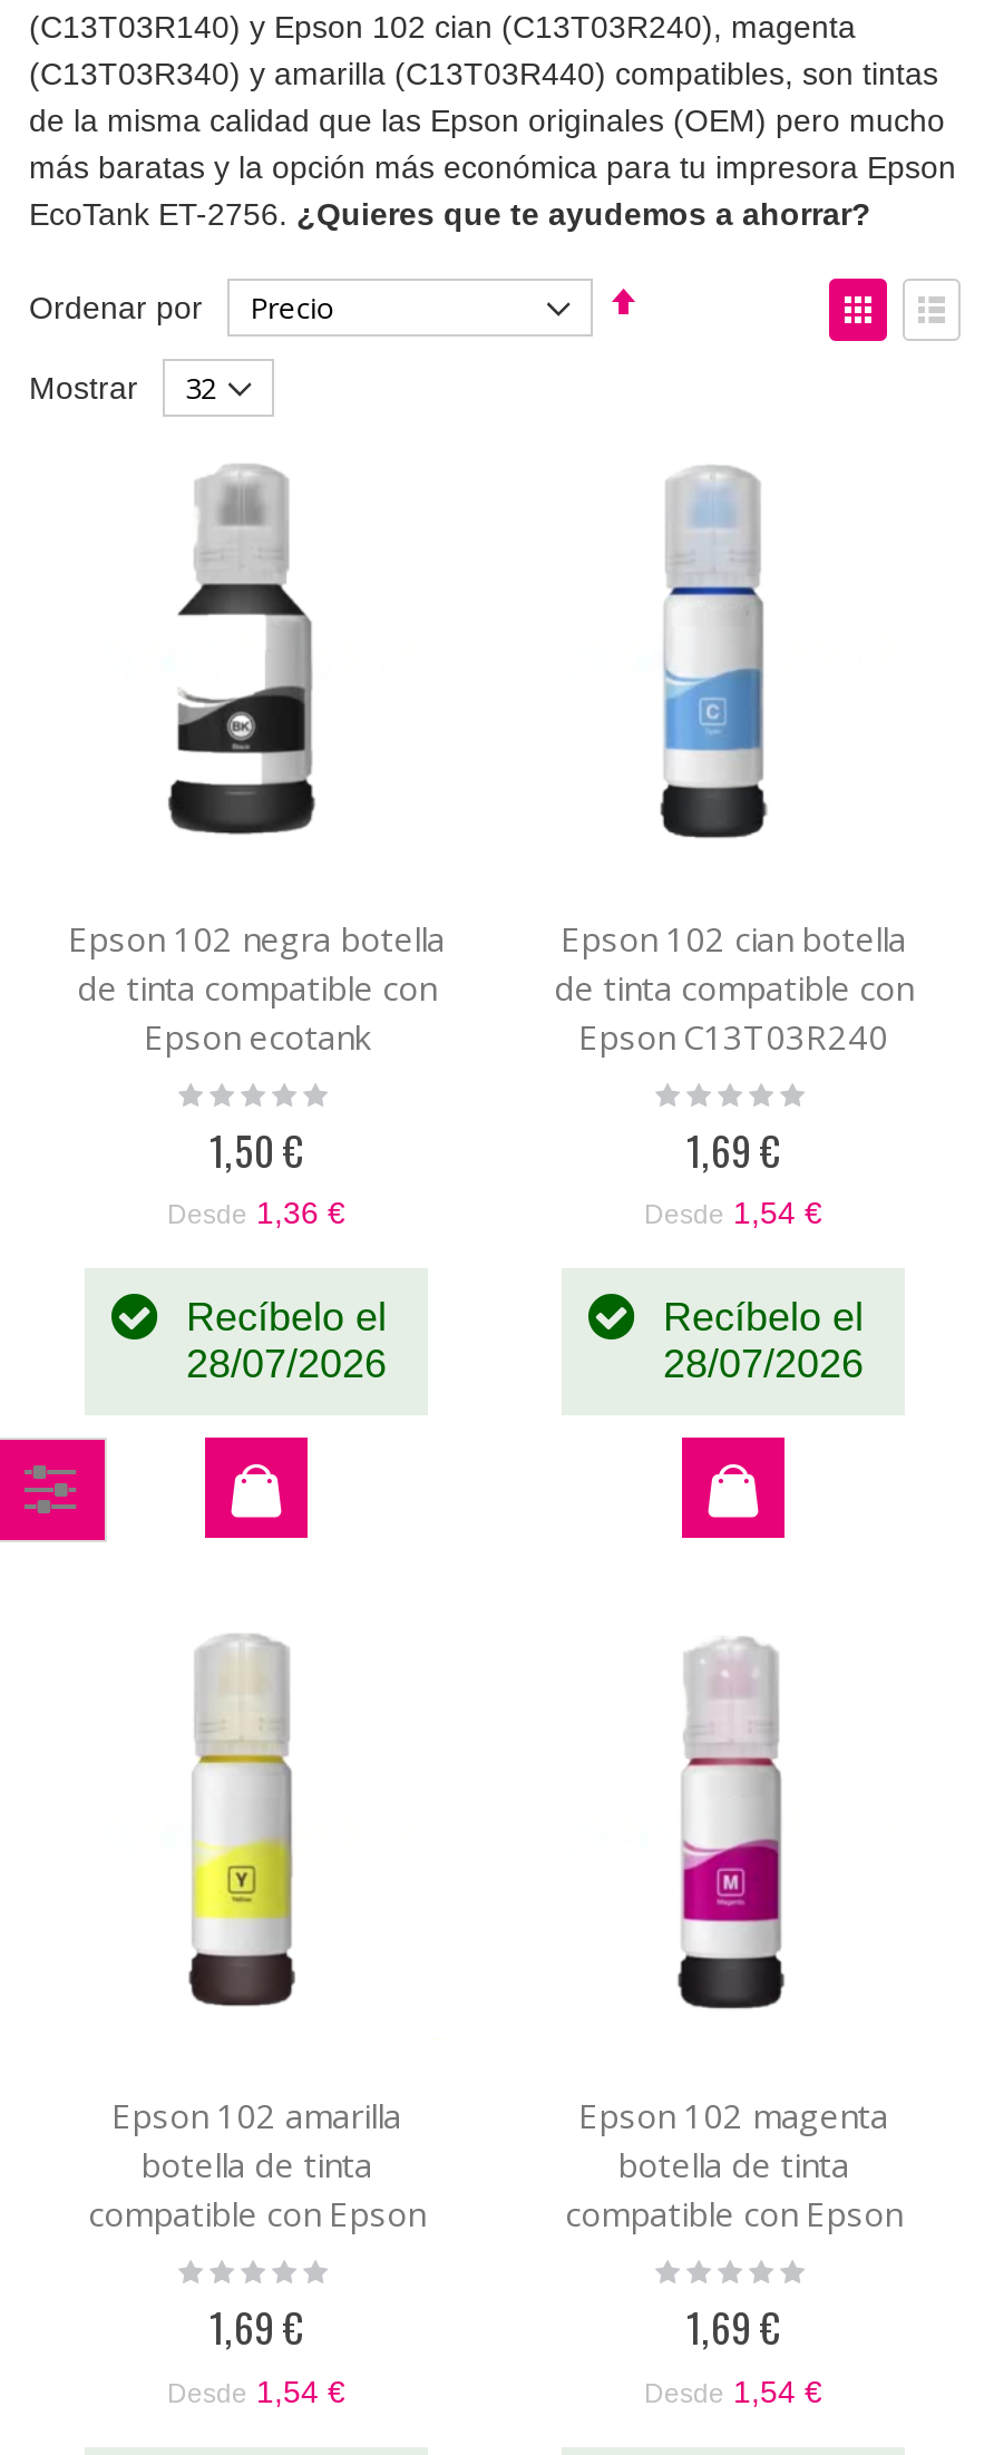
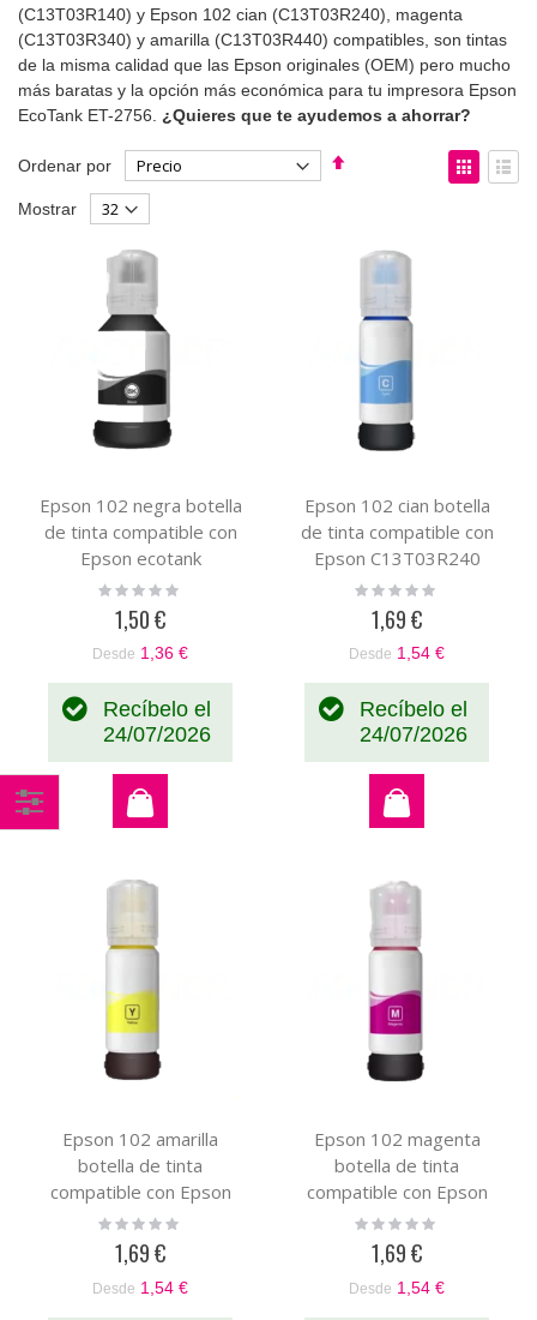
- 28/07/2026
+ 24/07/2026

- 28/07/2026
+ 24/07/2026
